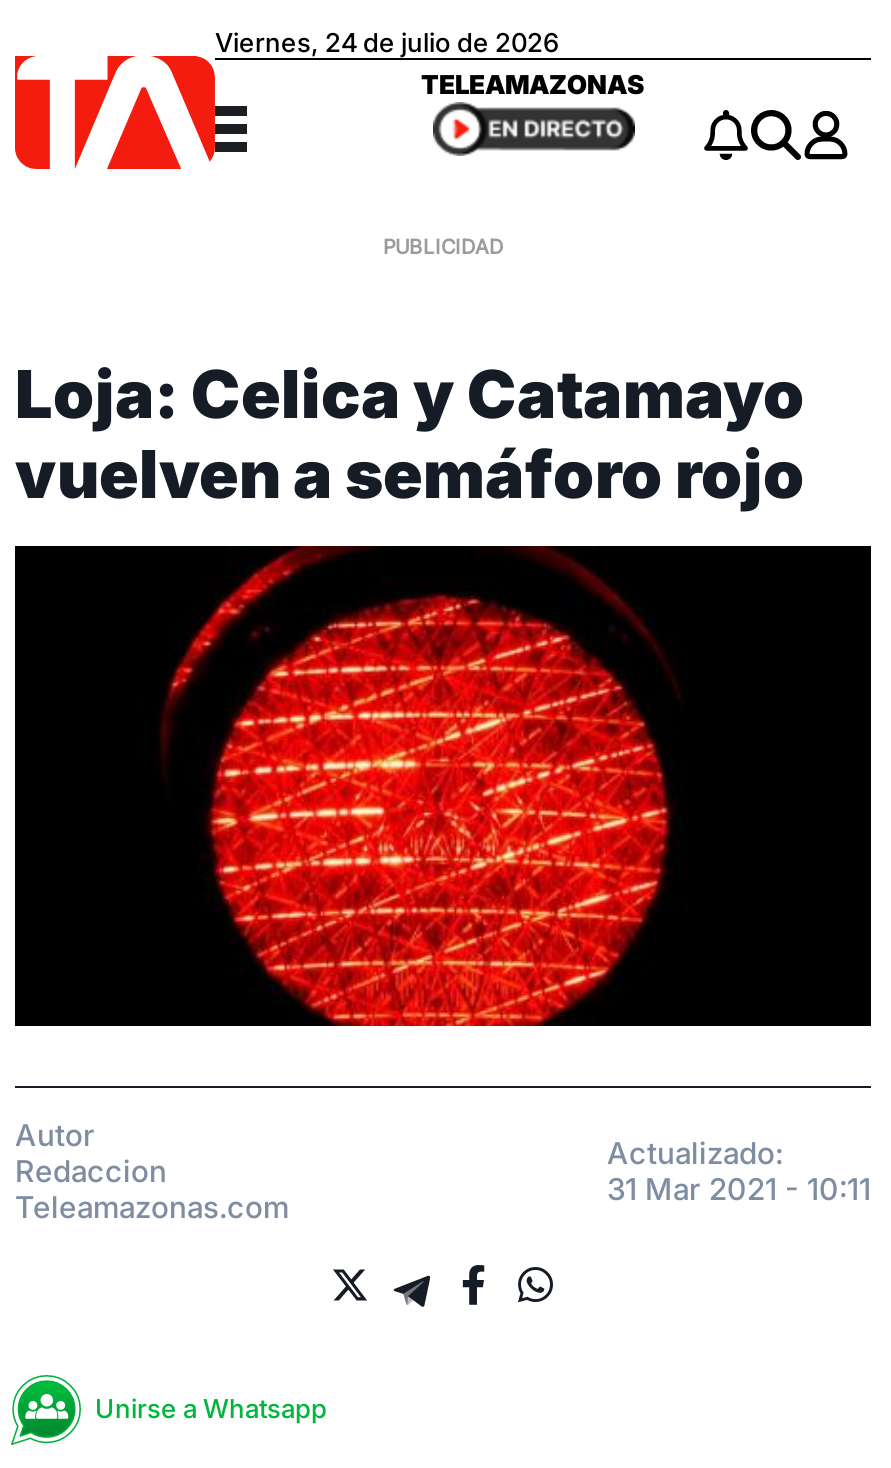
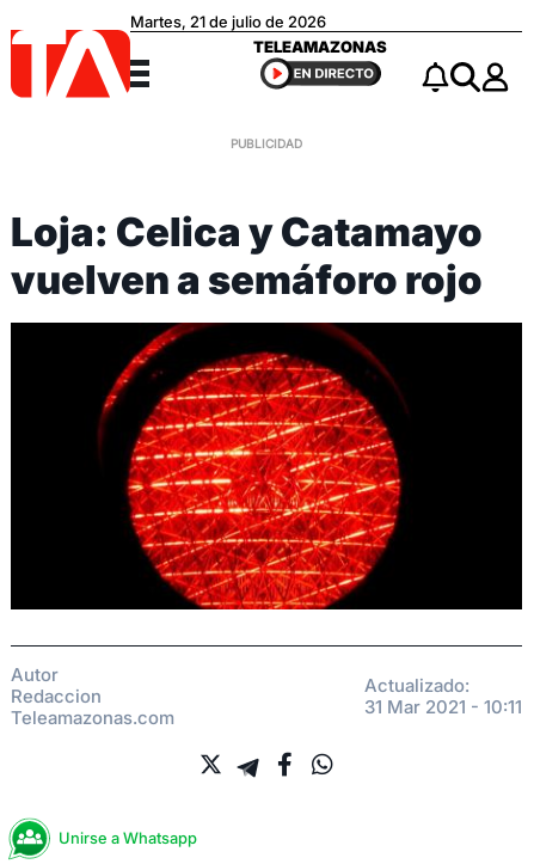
- Viernes, 24 de julio de 2026
+ Martes, 21 de julio de 2026
